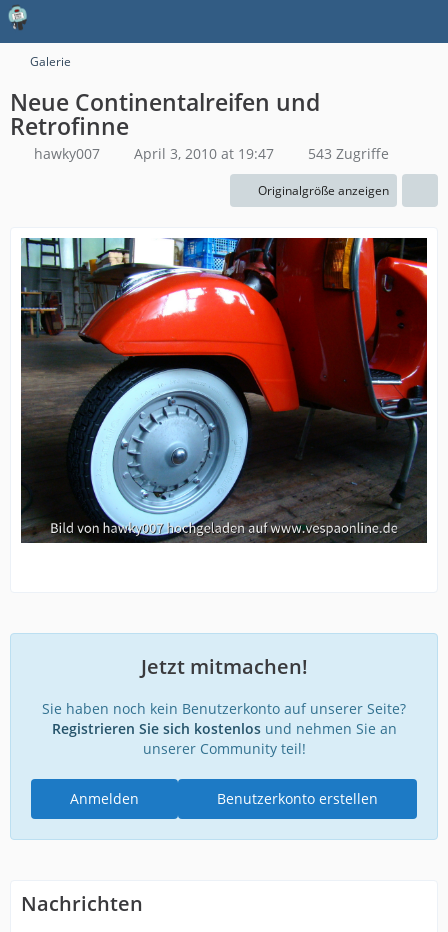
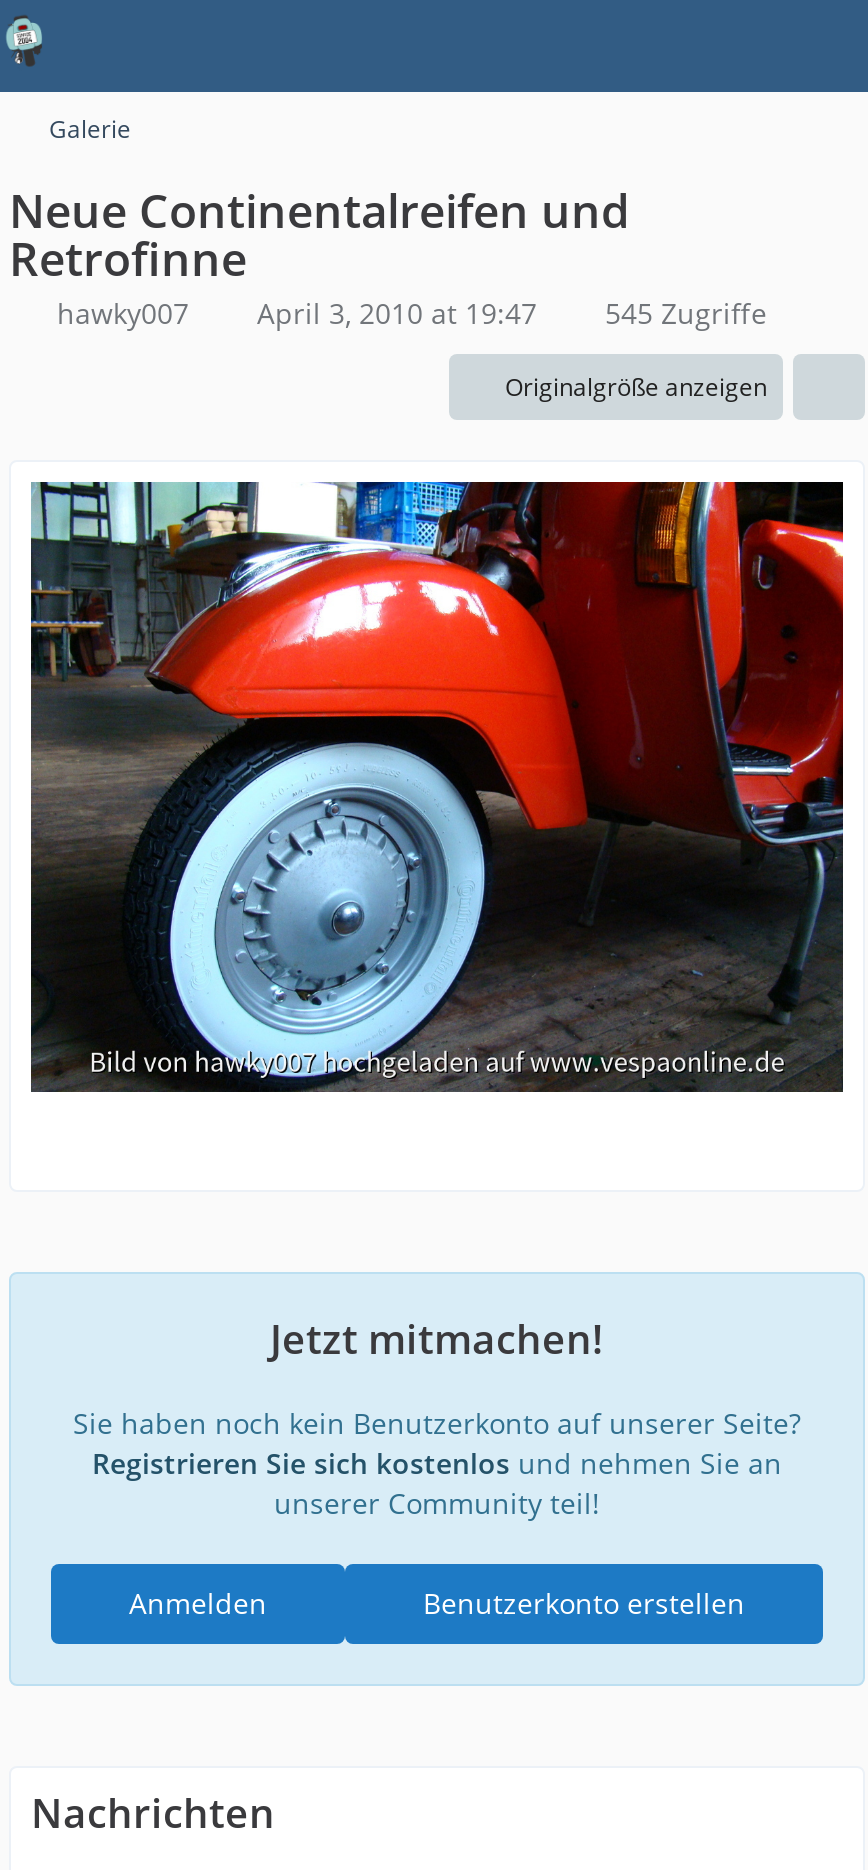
- hawky007 April 3, 2010 at 19:47 543 Zugriffe
+ hawky007 April 3, 2010 at 19:47 545 Zugriffe
